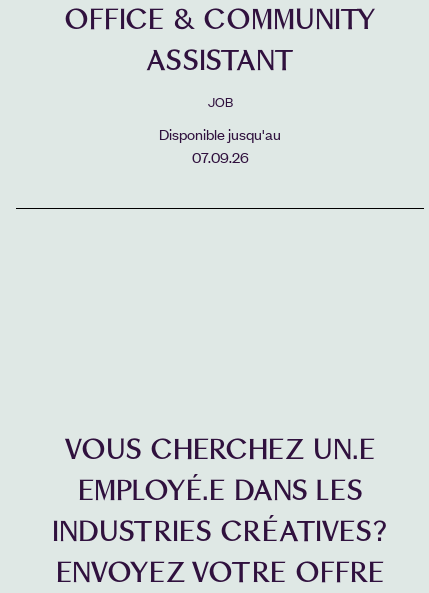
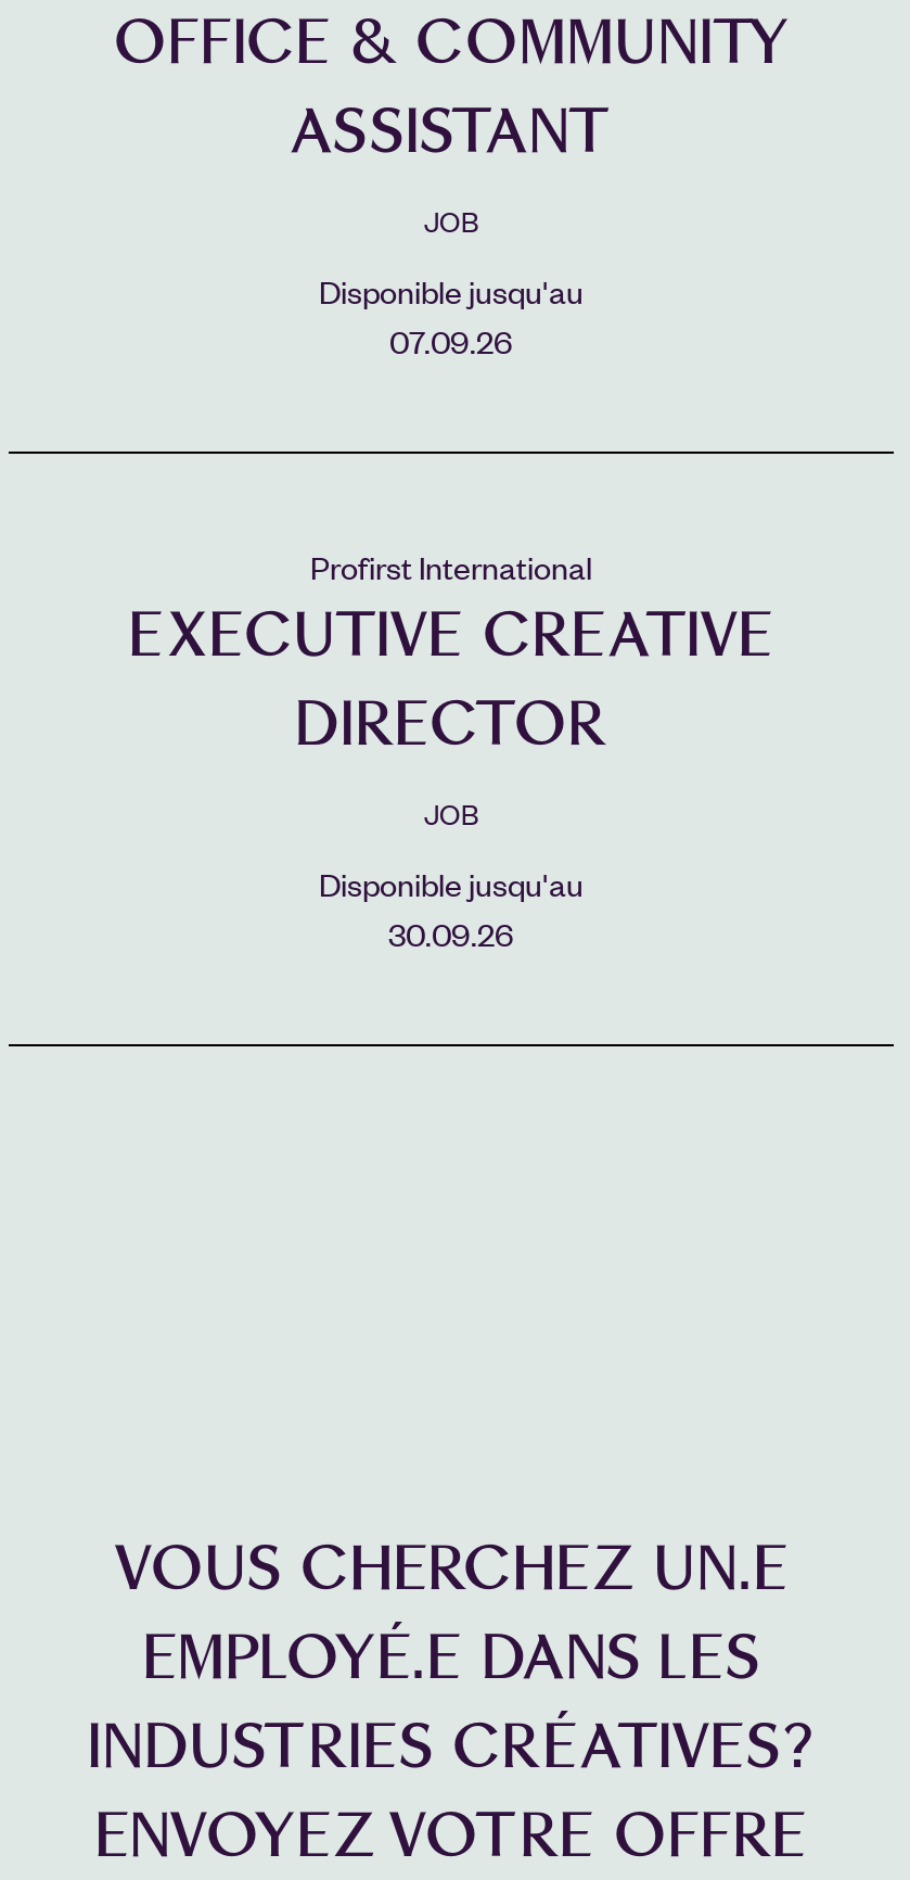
+ Profirst International
+ EXECUTIVE CREATIVE
+ DIRECTOR
+ JOB
+ Disponible jusqu'au
+ 30.09.26
